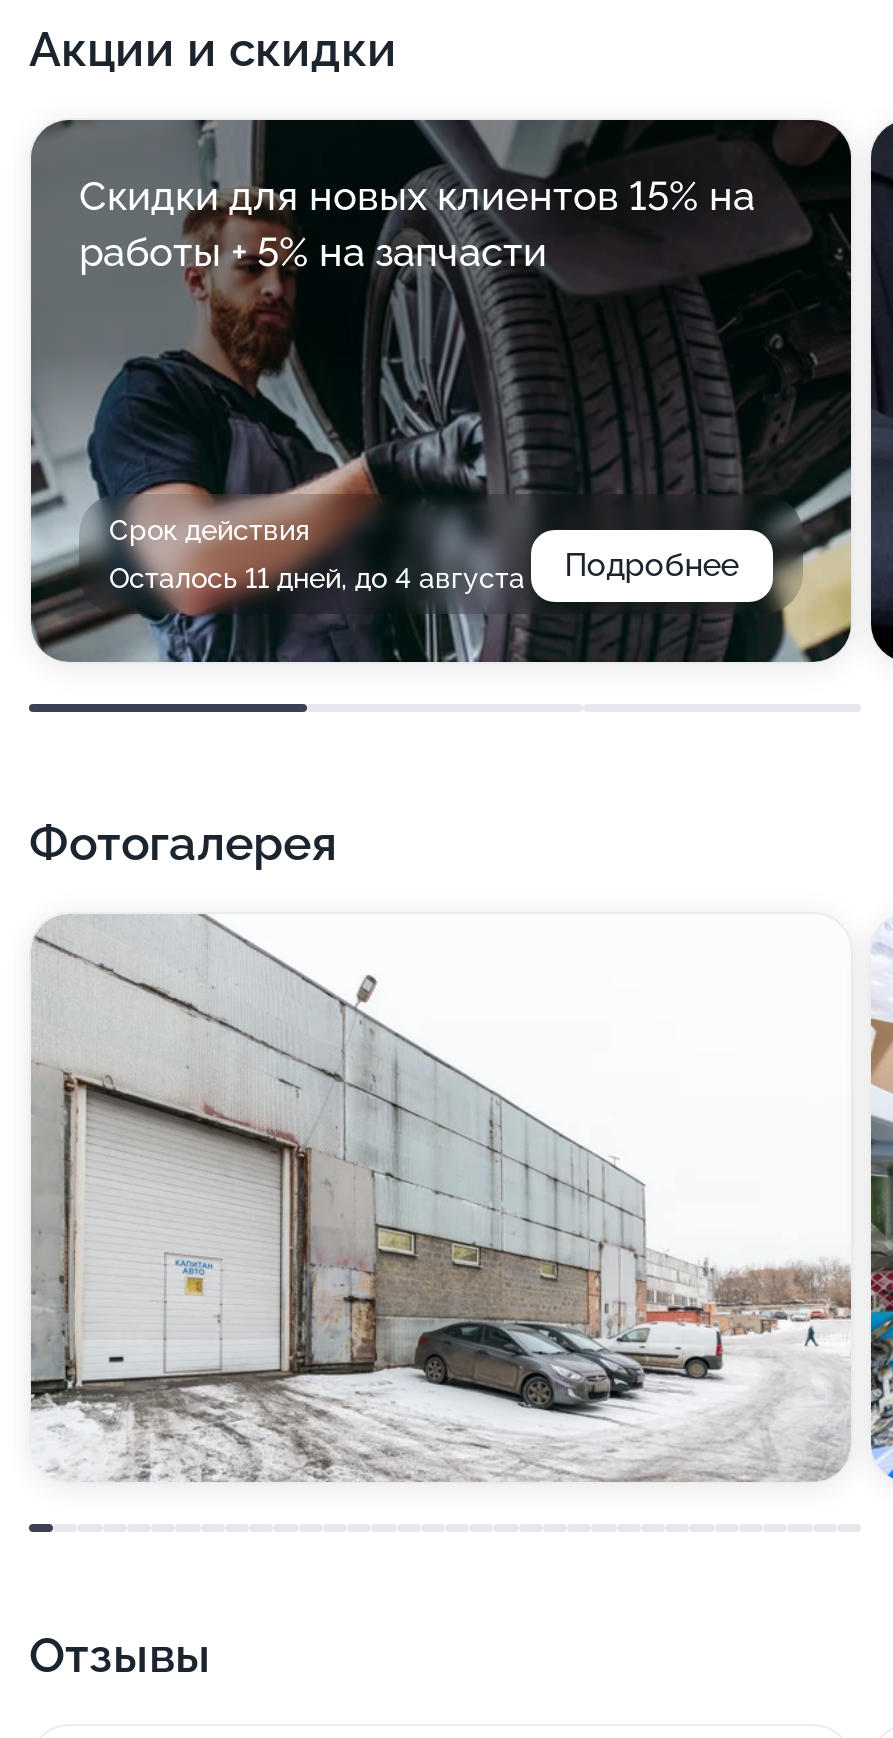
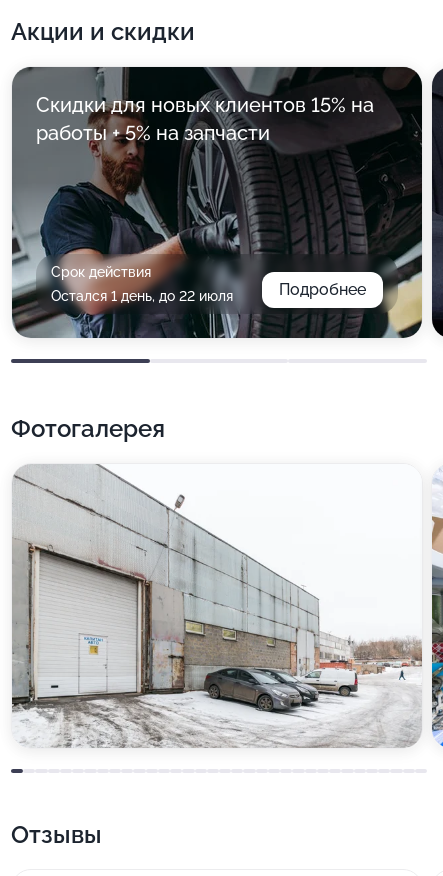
- Осталось 11 дней, до 4 августа
+ Остался 1 день, до 22 июля
